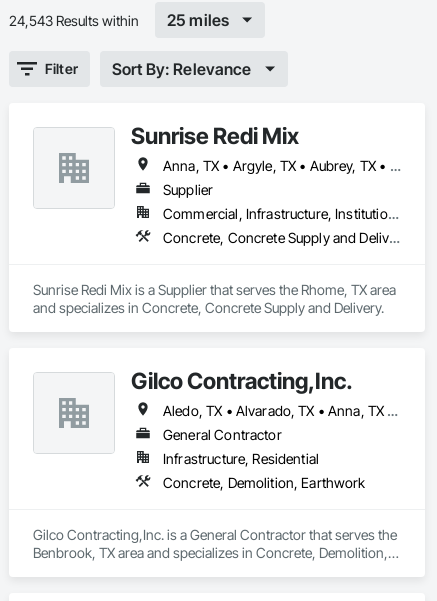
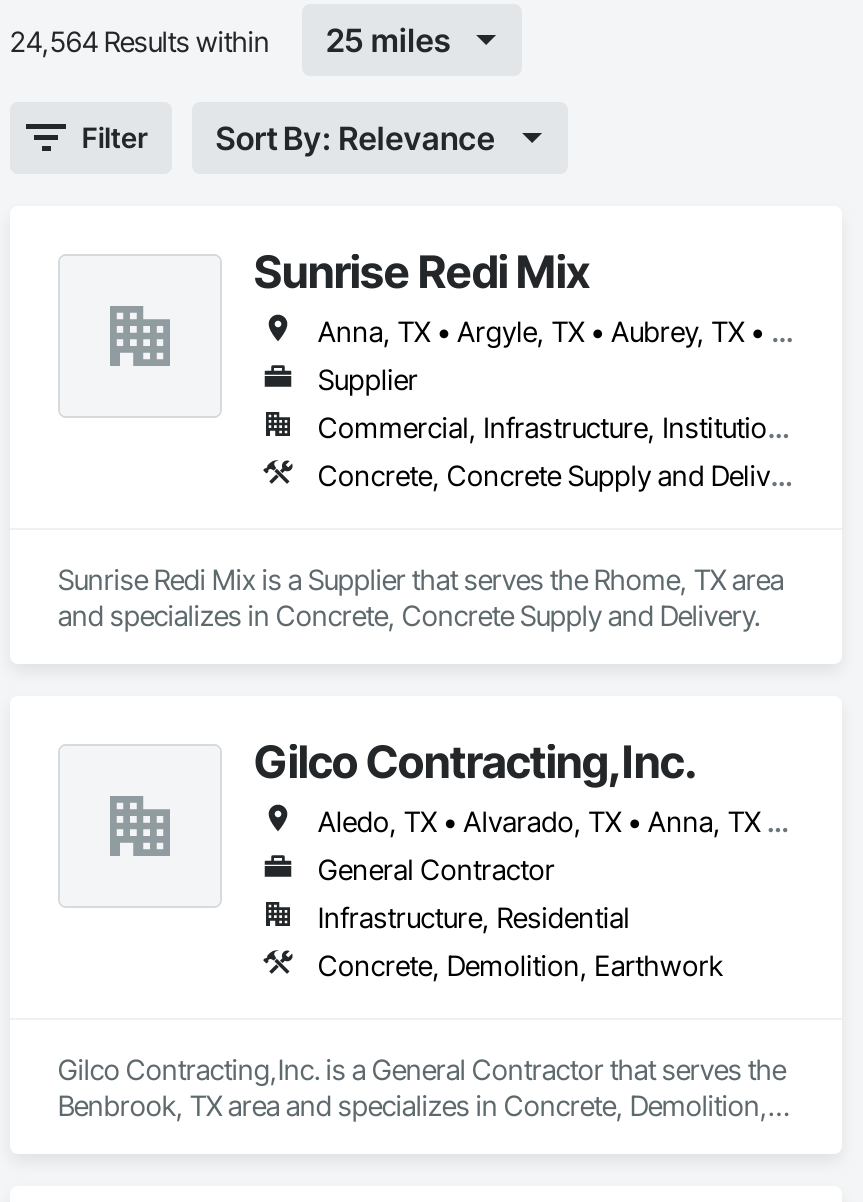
- 24,543 Results within
+ 24,564 Results within
